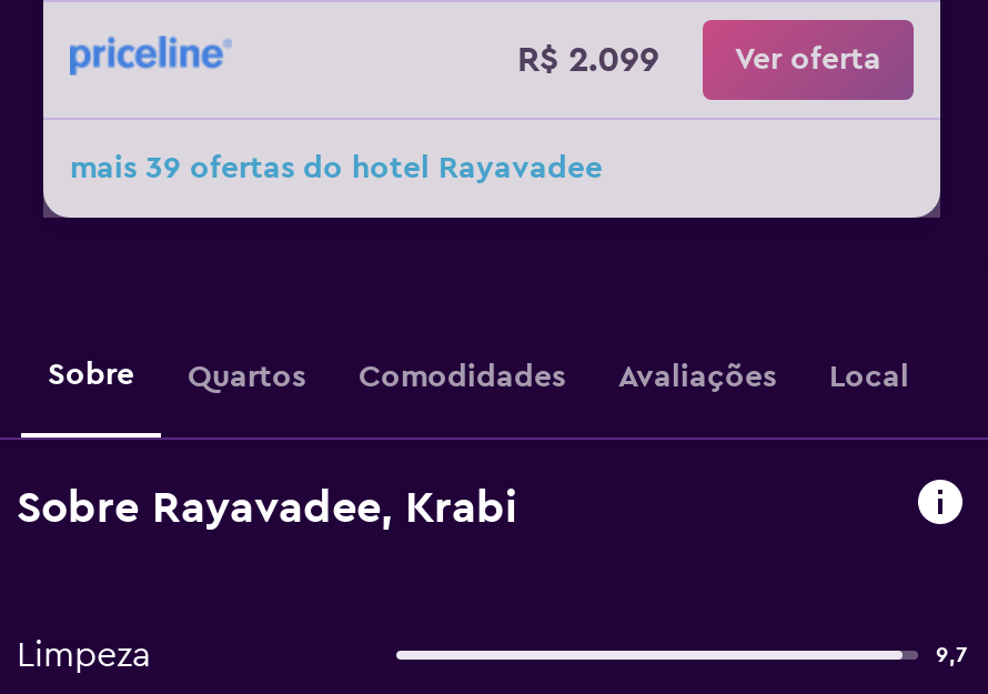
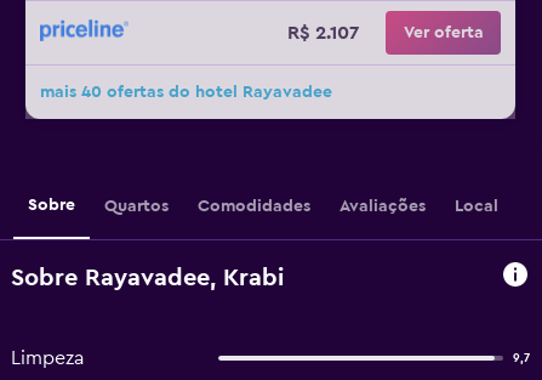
- R$ 2.099
+ R$ 2.107

- mais 39 ofertas do hotel Rayavadee
+ mais 40 ofertas do hotel Rayavadee
